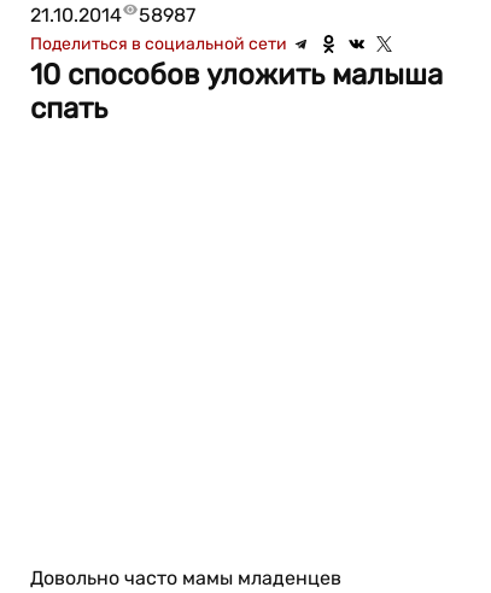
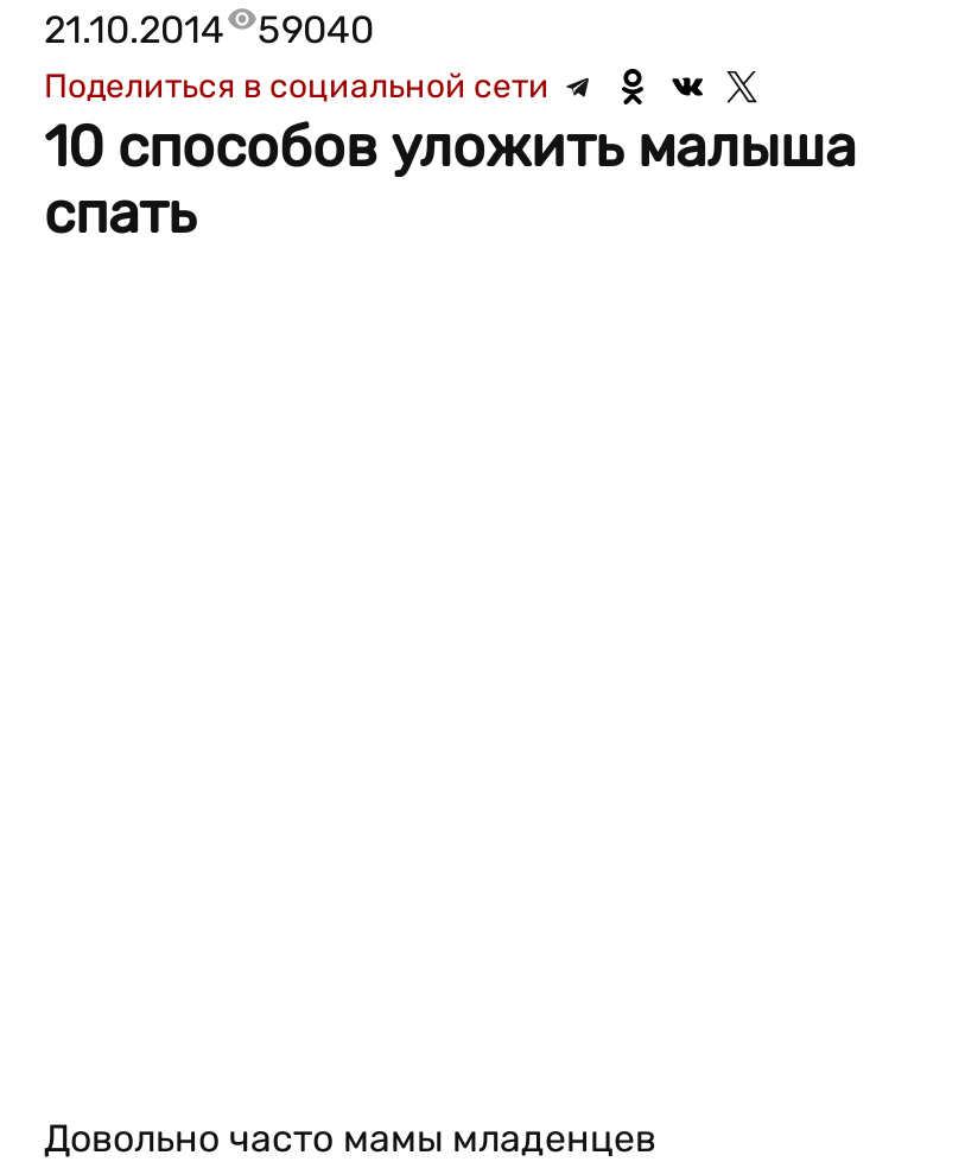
- 21.10.2014 58987
+ 21.10.2014 59040
